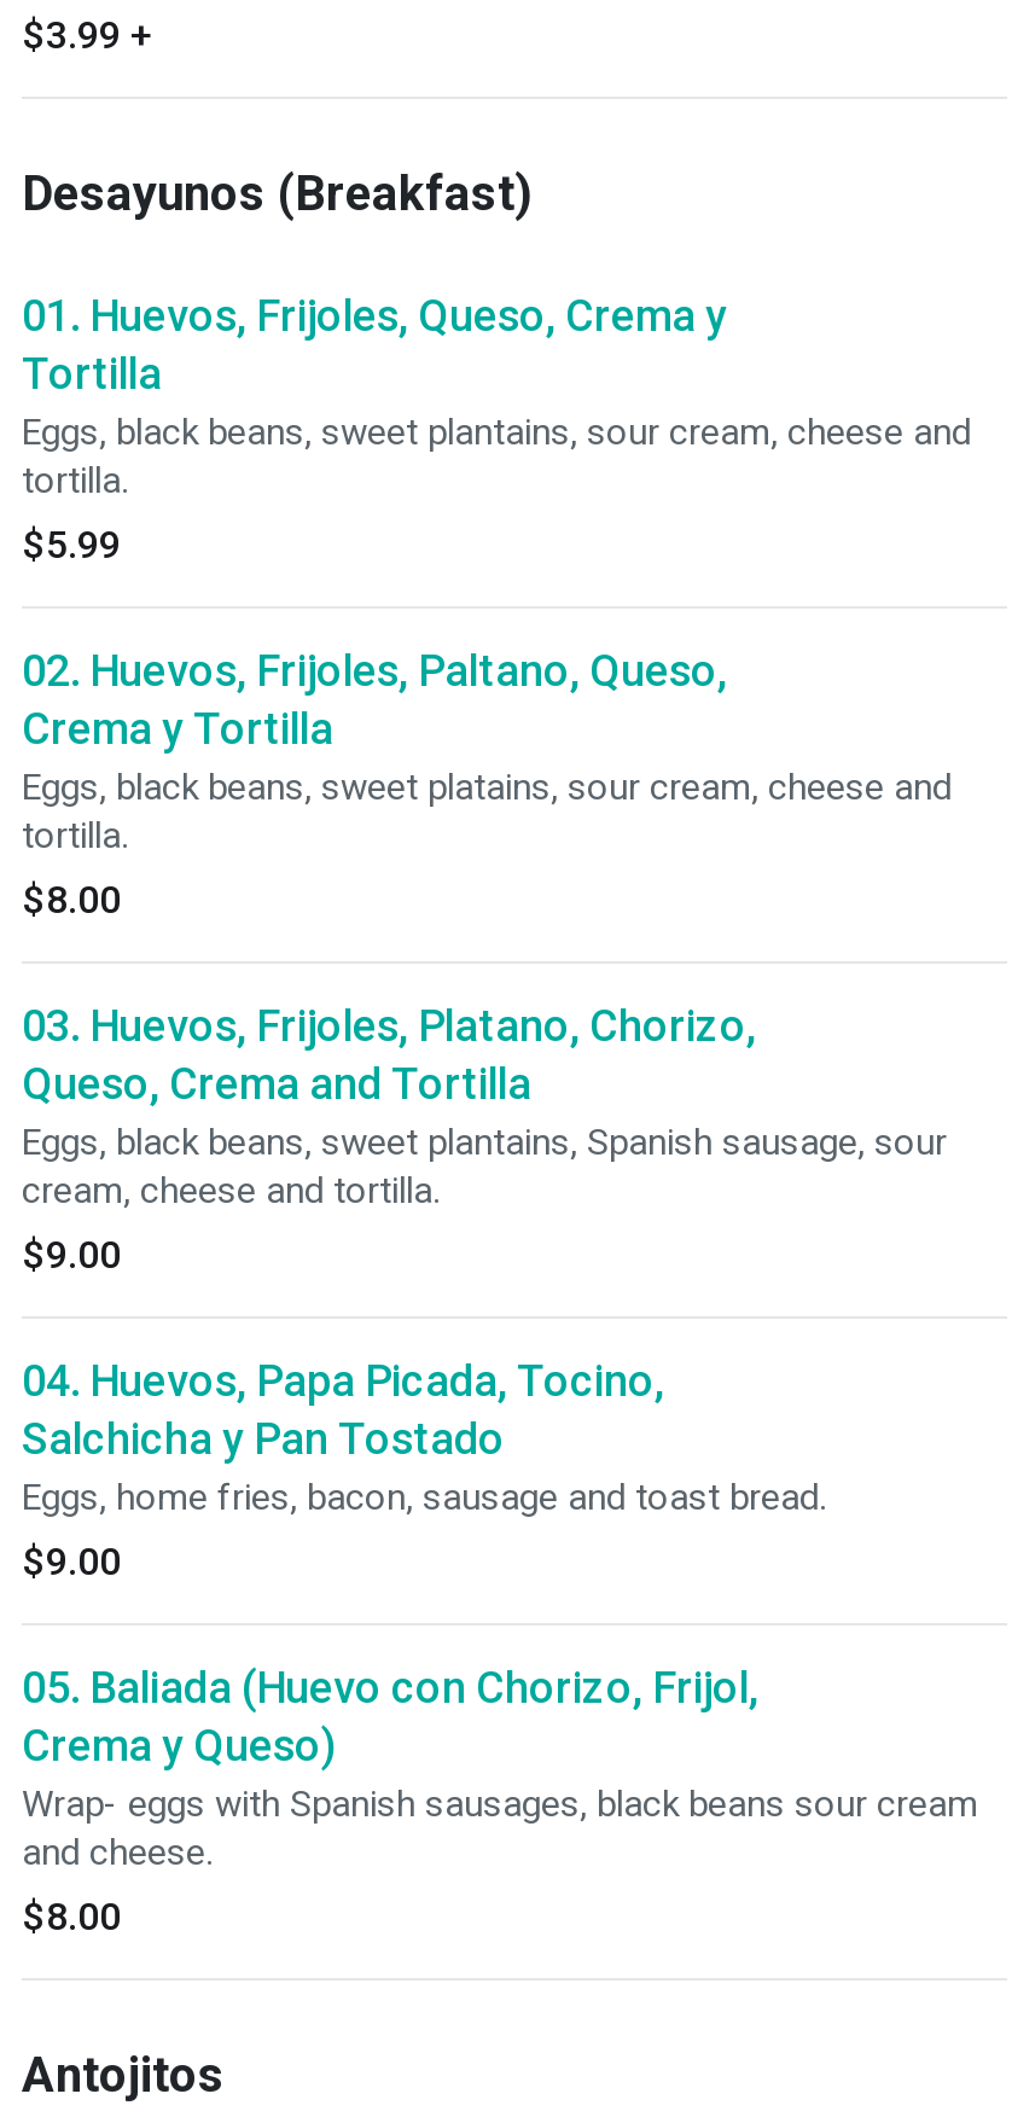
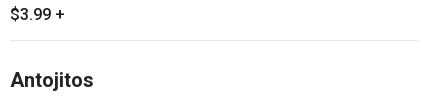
- Desayunos (Breakfast)
- 01. Huevos, Frijoles, Queso, Crema y
- Tortilla
- Eggs, black beans, sweet plantains, sour cream, cheese and
- tortilla.
- $5.99
- 02. Huevos, Frijoles, Paltano, Queso,
- Crema y Tortilla
- Eggs, black beans, sweet platains, sour cream, cheese and
- tortilla.
- $8.00
- 03. Huevos, Frijoles, Platano, Chorizo,
- Queso, Crema and Tortilla
- Eggs, black beans, sweet plantains, Spanish sausage, sour
- cream, cheese and tortilla.
- $9.00
- 04. Huevos, Papa Picada, Tocino,
- Salchicha y Pan Tostado
- Eggs, home fries, bacon, sausage and toast bread.
- $9.00
- 05. Baliada (Huevo con Chorizo, Frijol,
- Crema y Queso)
- Wrap- eggs with Spanish sausages, black beans sour cream
- and cheese.
- $8.00
